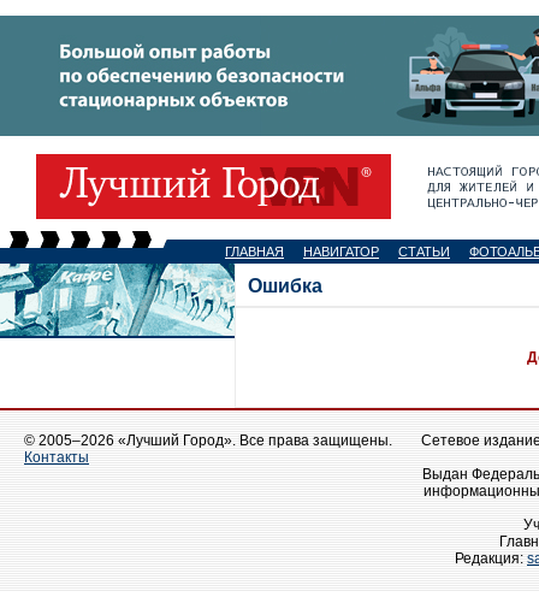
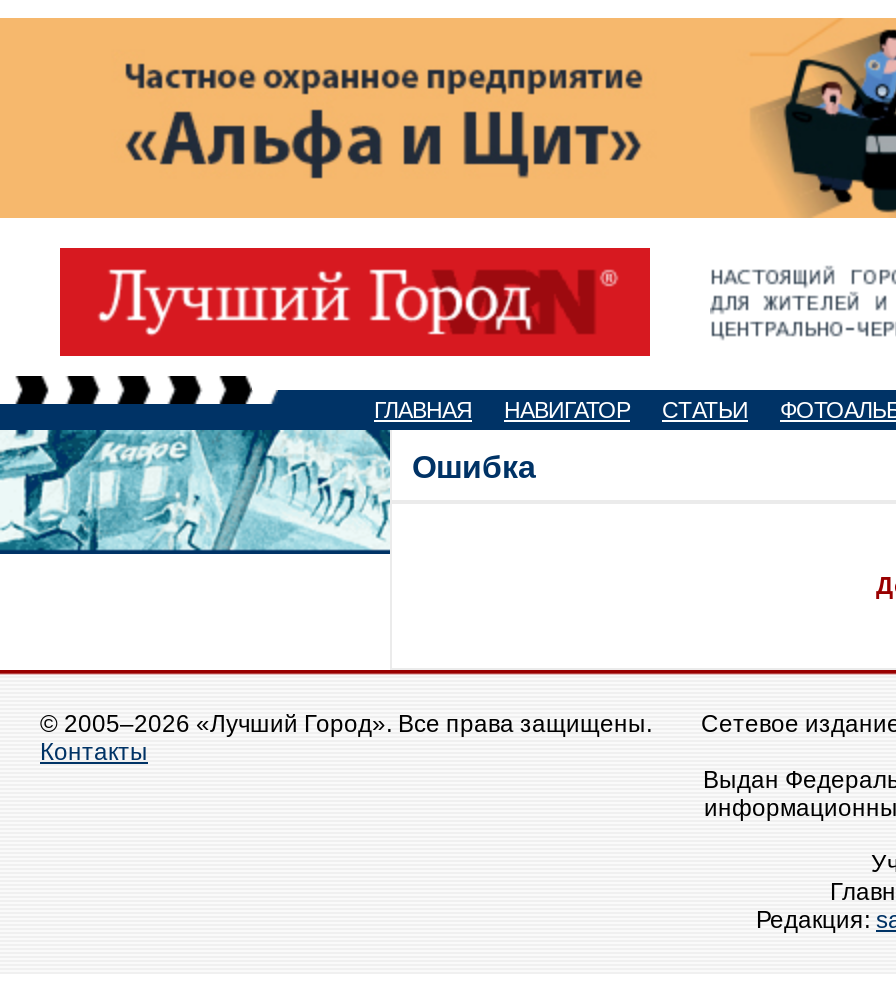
- [image]
+ [image]
